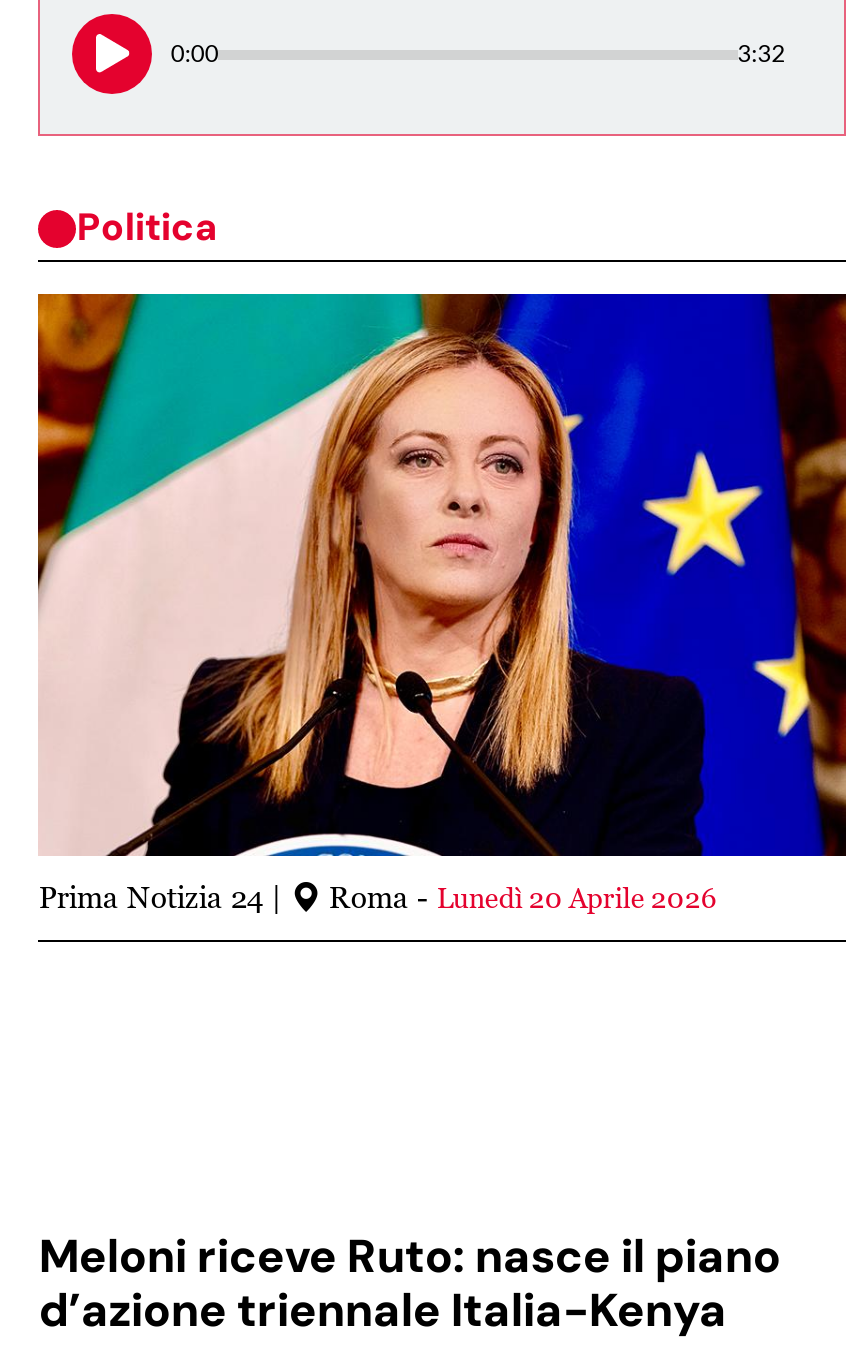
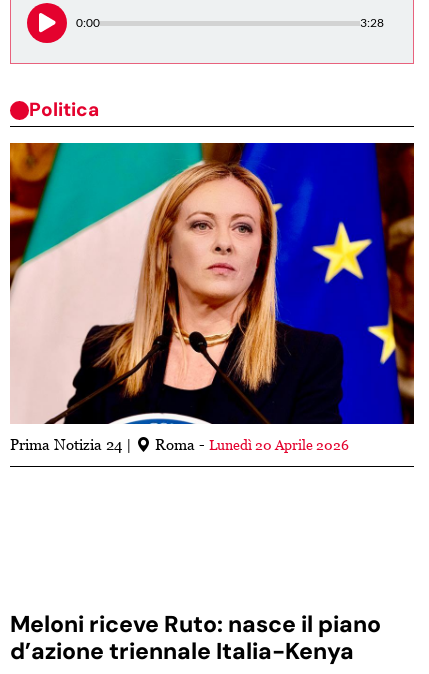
- 3:32
+ 3:28
